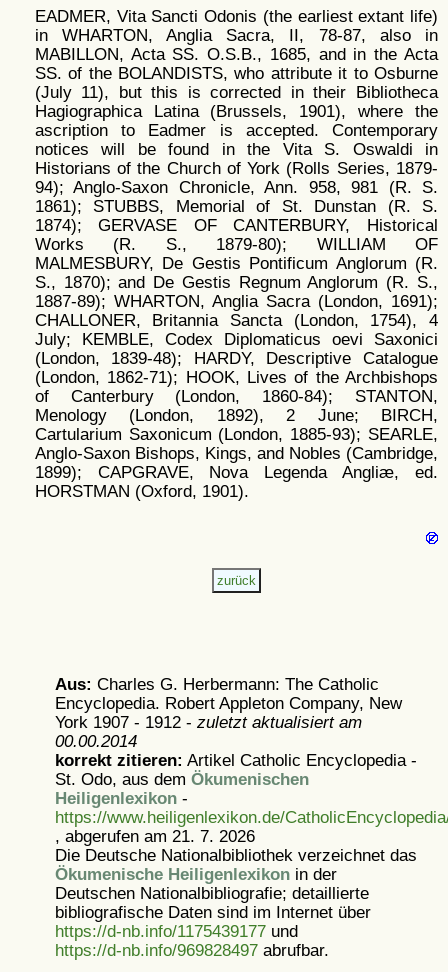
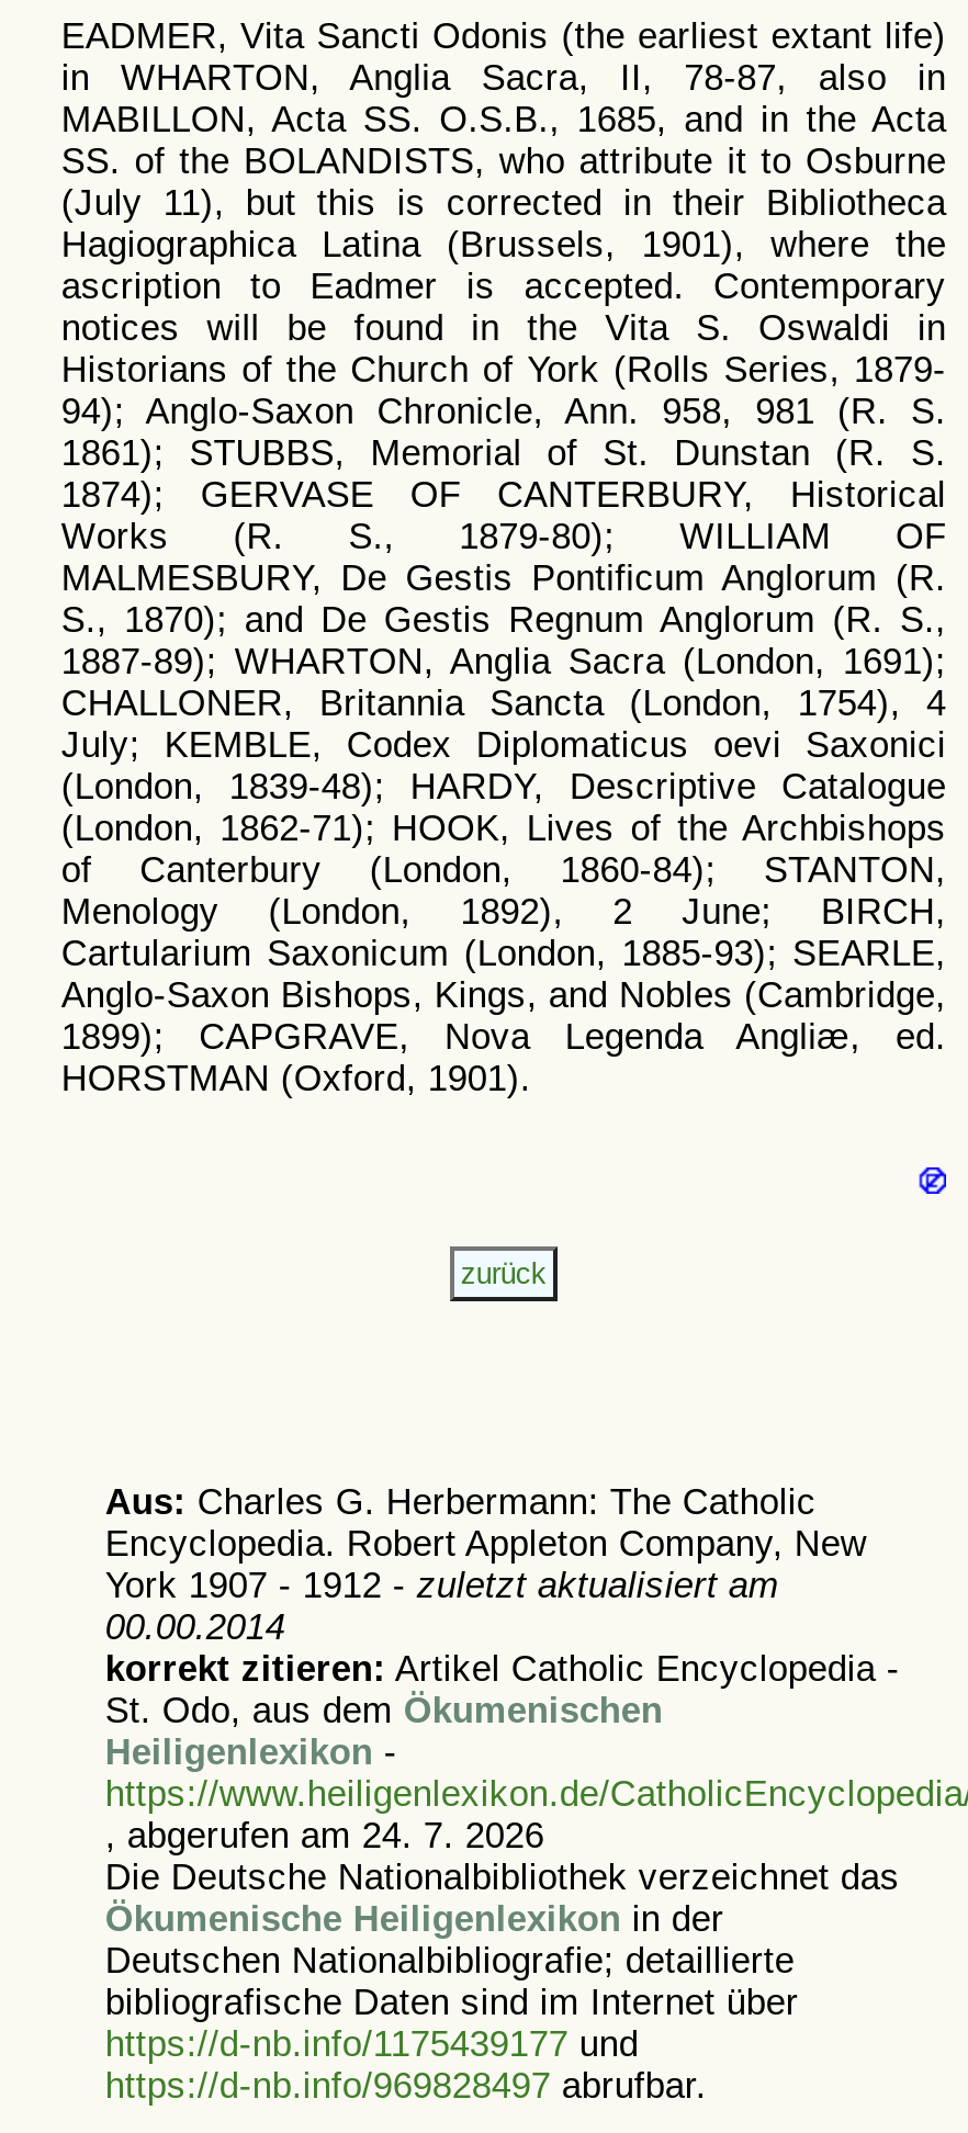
- , abgerufen am 21. 7. 2026
+ , abgerufen am 24. 7. 2026
